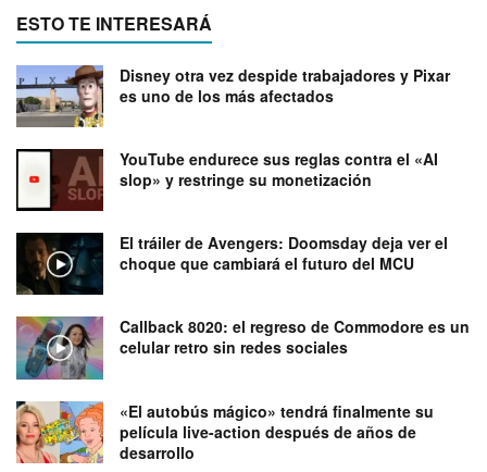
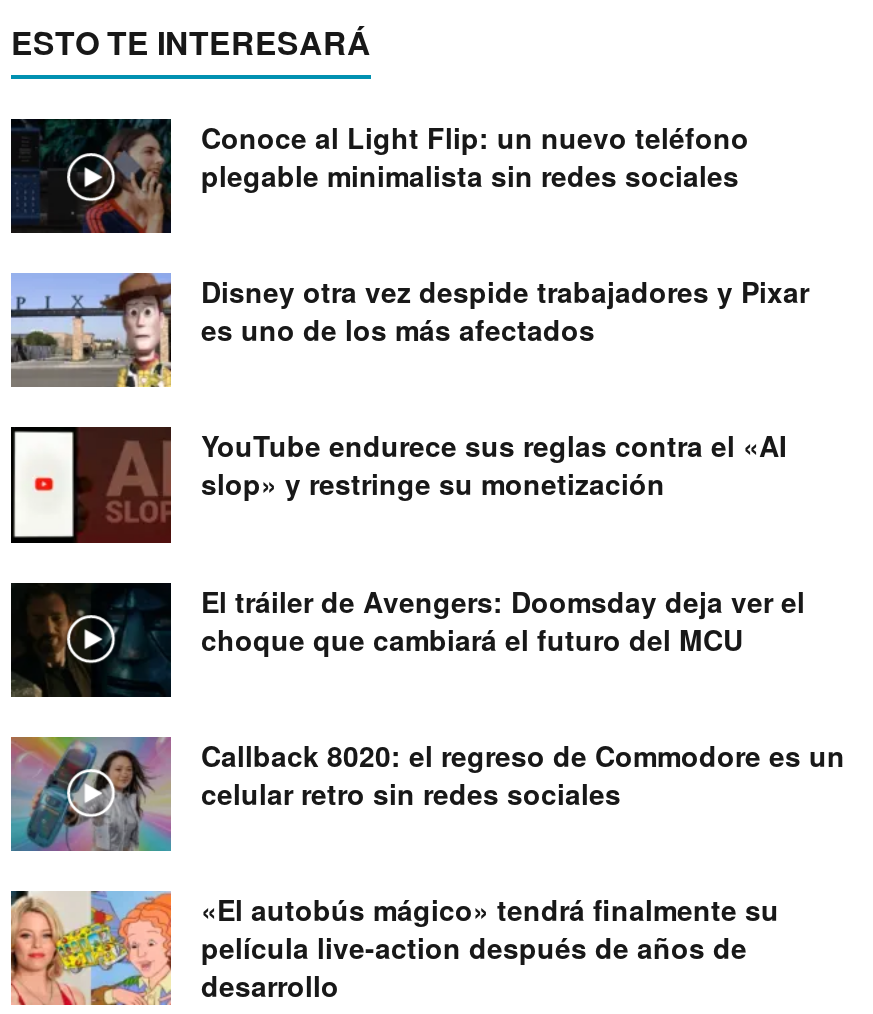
+ [image]
+ Conoce al Light Flip: un nuevo teléfono
+ plegable minimalista sin redes sociales
